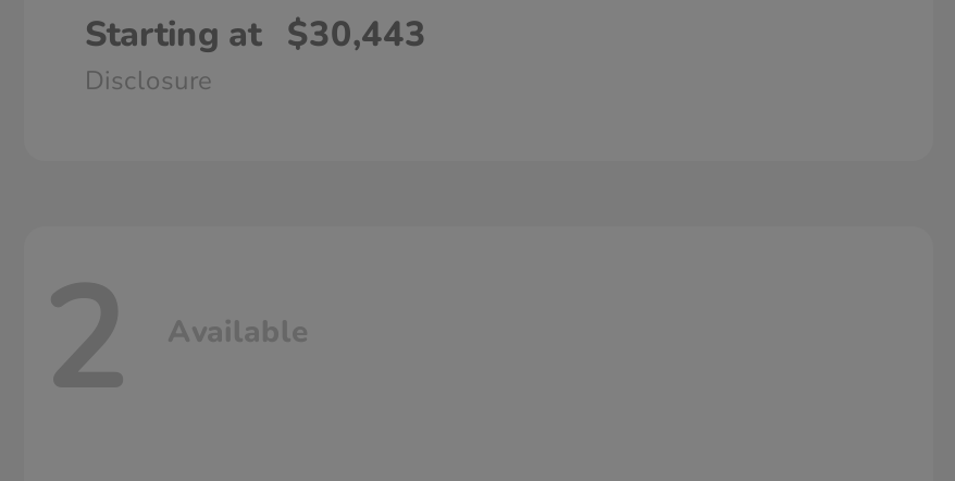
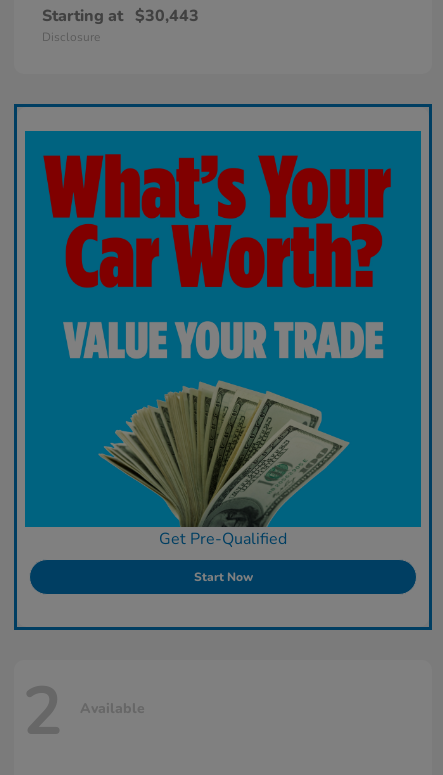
+ [image]
+ Get Pre-Qualified
+ Start Now
